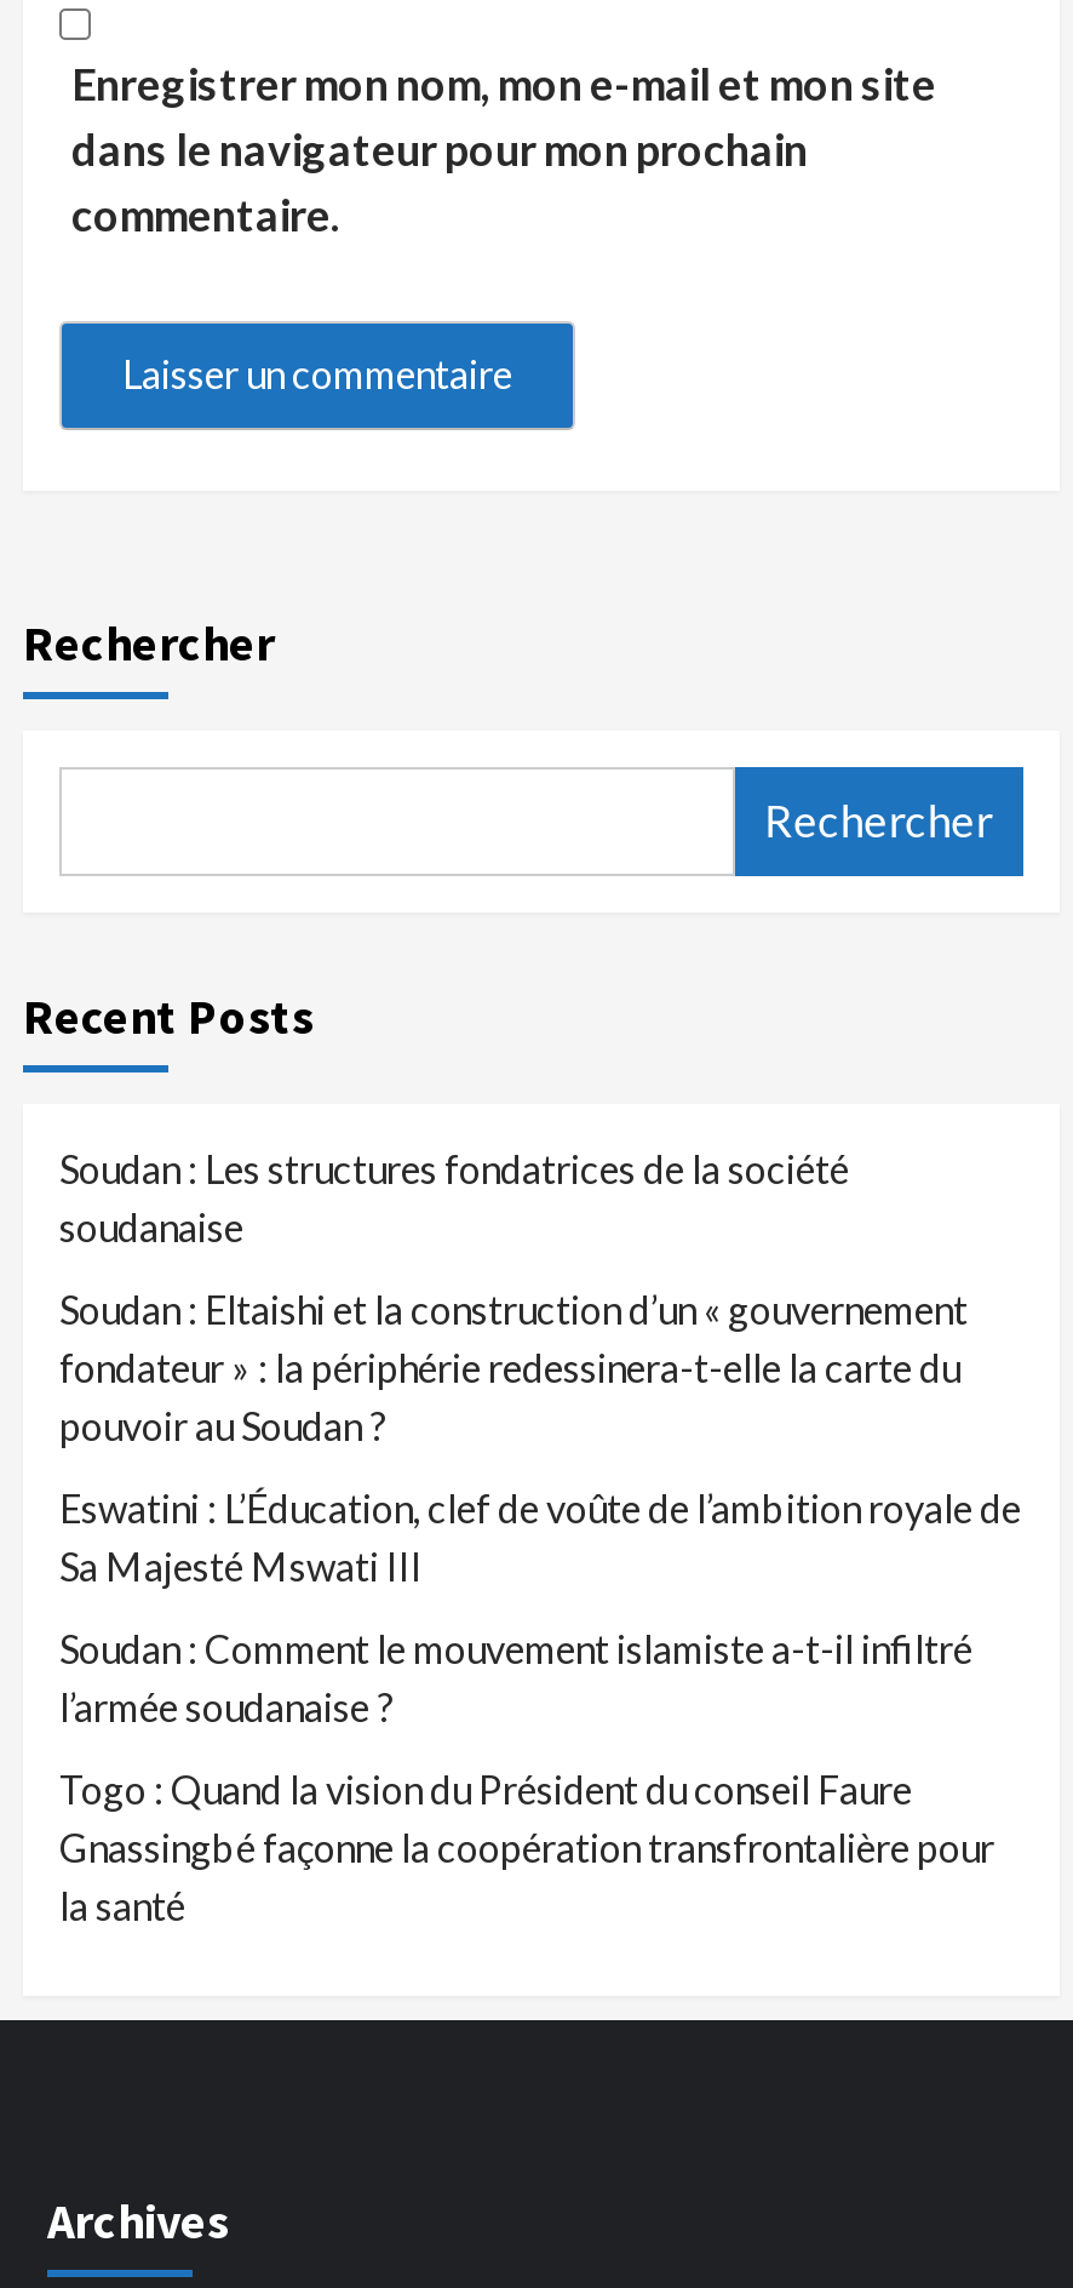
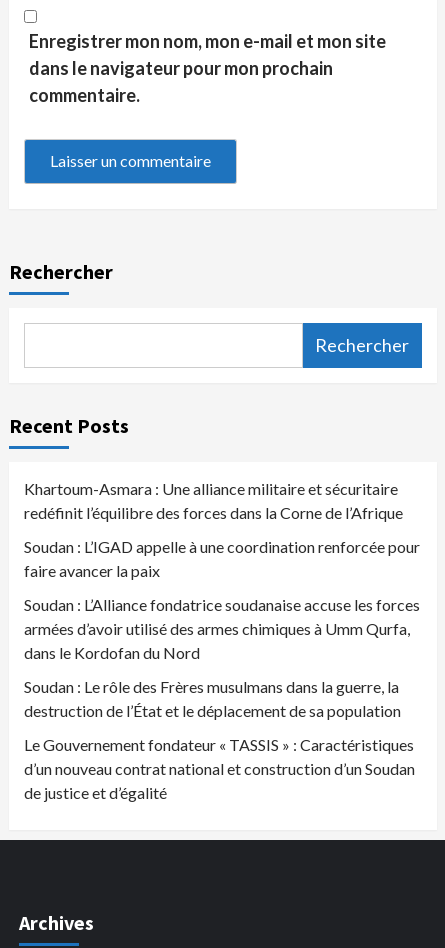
- Soudan : Les structures fondatrices de la société
- soudanaise
+ Khartoum-Asmara : Une alliance militaire et sécuritaire
+ redéfinit l’équilibre des forces dans la Corne de l’Afrique

- Soudan : Eltaishi et la construction d’un « gouvernement
- fondateur » : la périphérie redessinera-t-elle la carte du
- pouvoir au Soudan ?
+ Soudan : L’IGAD appelle à une coordination renforcée pour
+ faire avancer la paix

- Eswatini : L’Éducation, clef de voûte de l’ambition royale de
- Sa Majesté Mswati III
+ Soudan : L’Alliance fondatrice soudanaise accuse les forces
+ armées d’avoir utilisé des armes chimiques à Umm Qurfa,
+ dans le Kordofan du Nord

- Soudan : Comment le mouvement islamiste a-t-il infiltré
- l’armée soudanaise ?
+ Soudan : Le rôle des Frères musulmans dans la guerre, la
+ destruction de l’État et le déplacement de sa population

- Togo : Quand la vision du Président du conseil Faure
- Gnassingbé façonne la coopération transfrontalière pour
- la santé
+ Le Gouvernement fondateur « TASSIS » : Caractéristiques
+ d’un nouveau contrat national et construction d’un Soudan
+ de justice et d’égalité
